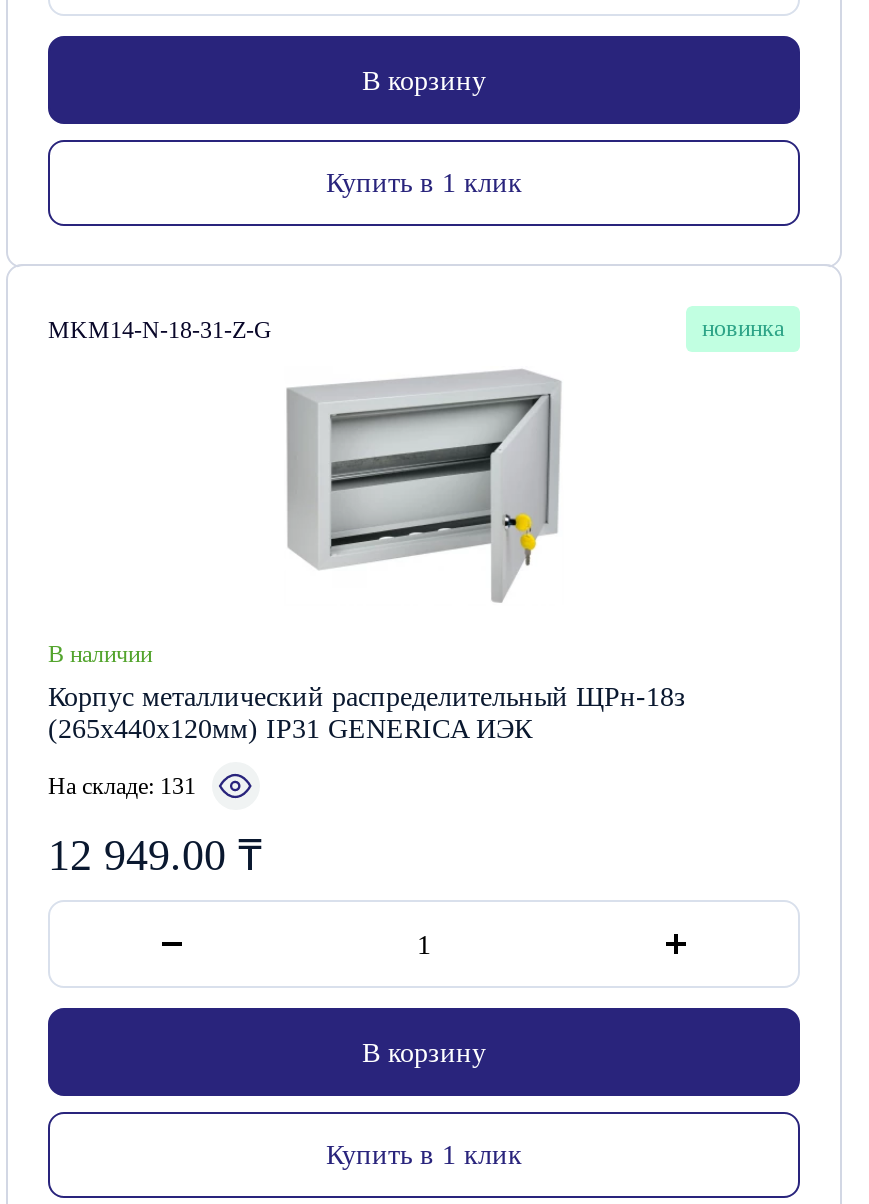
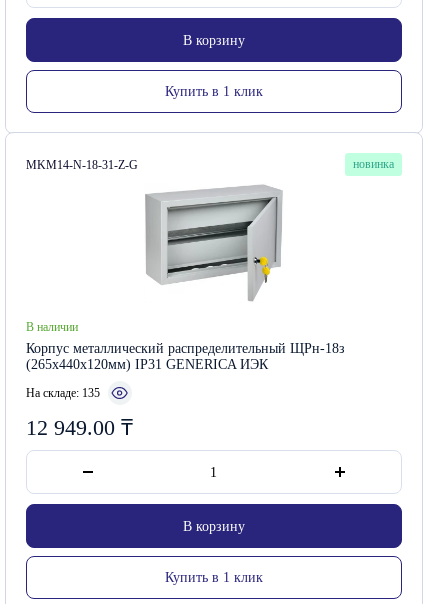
- На складе: 131
+ На складе: 135
